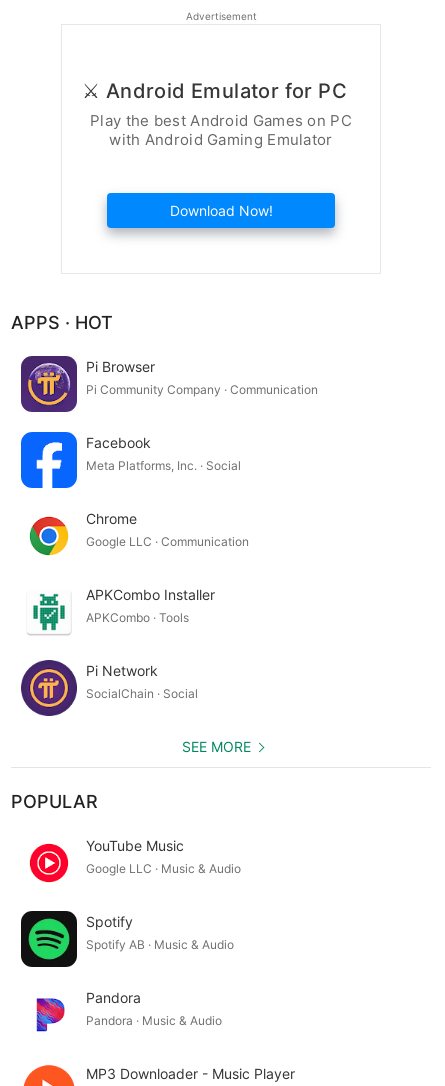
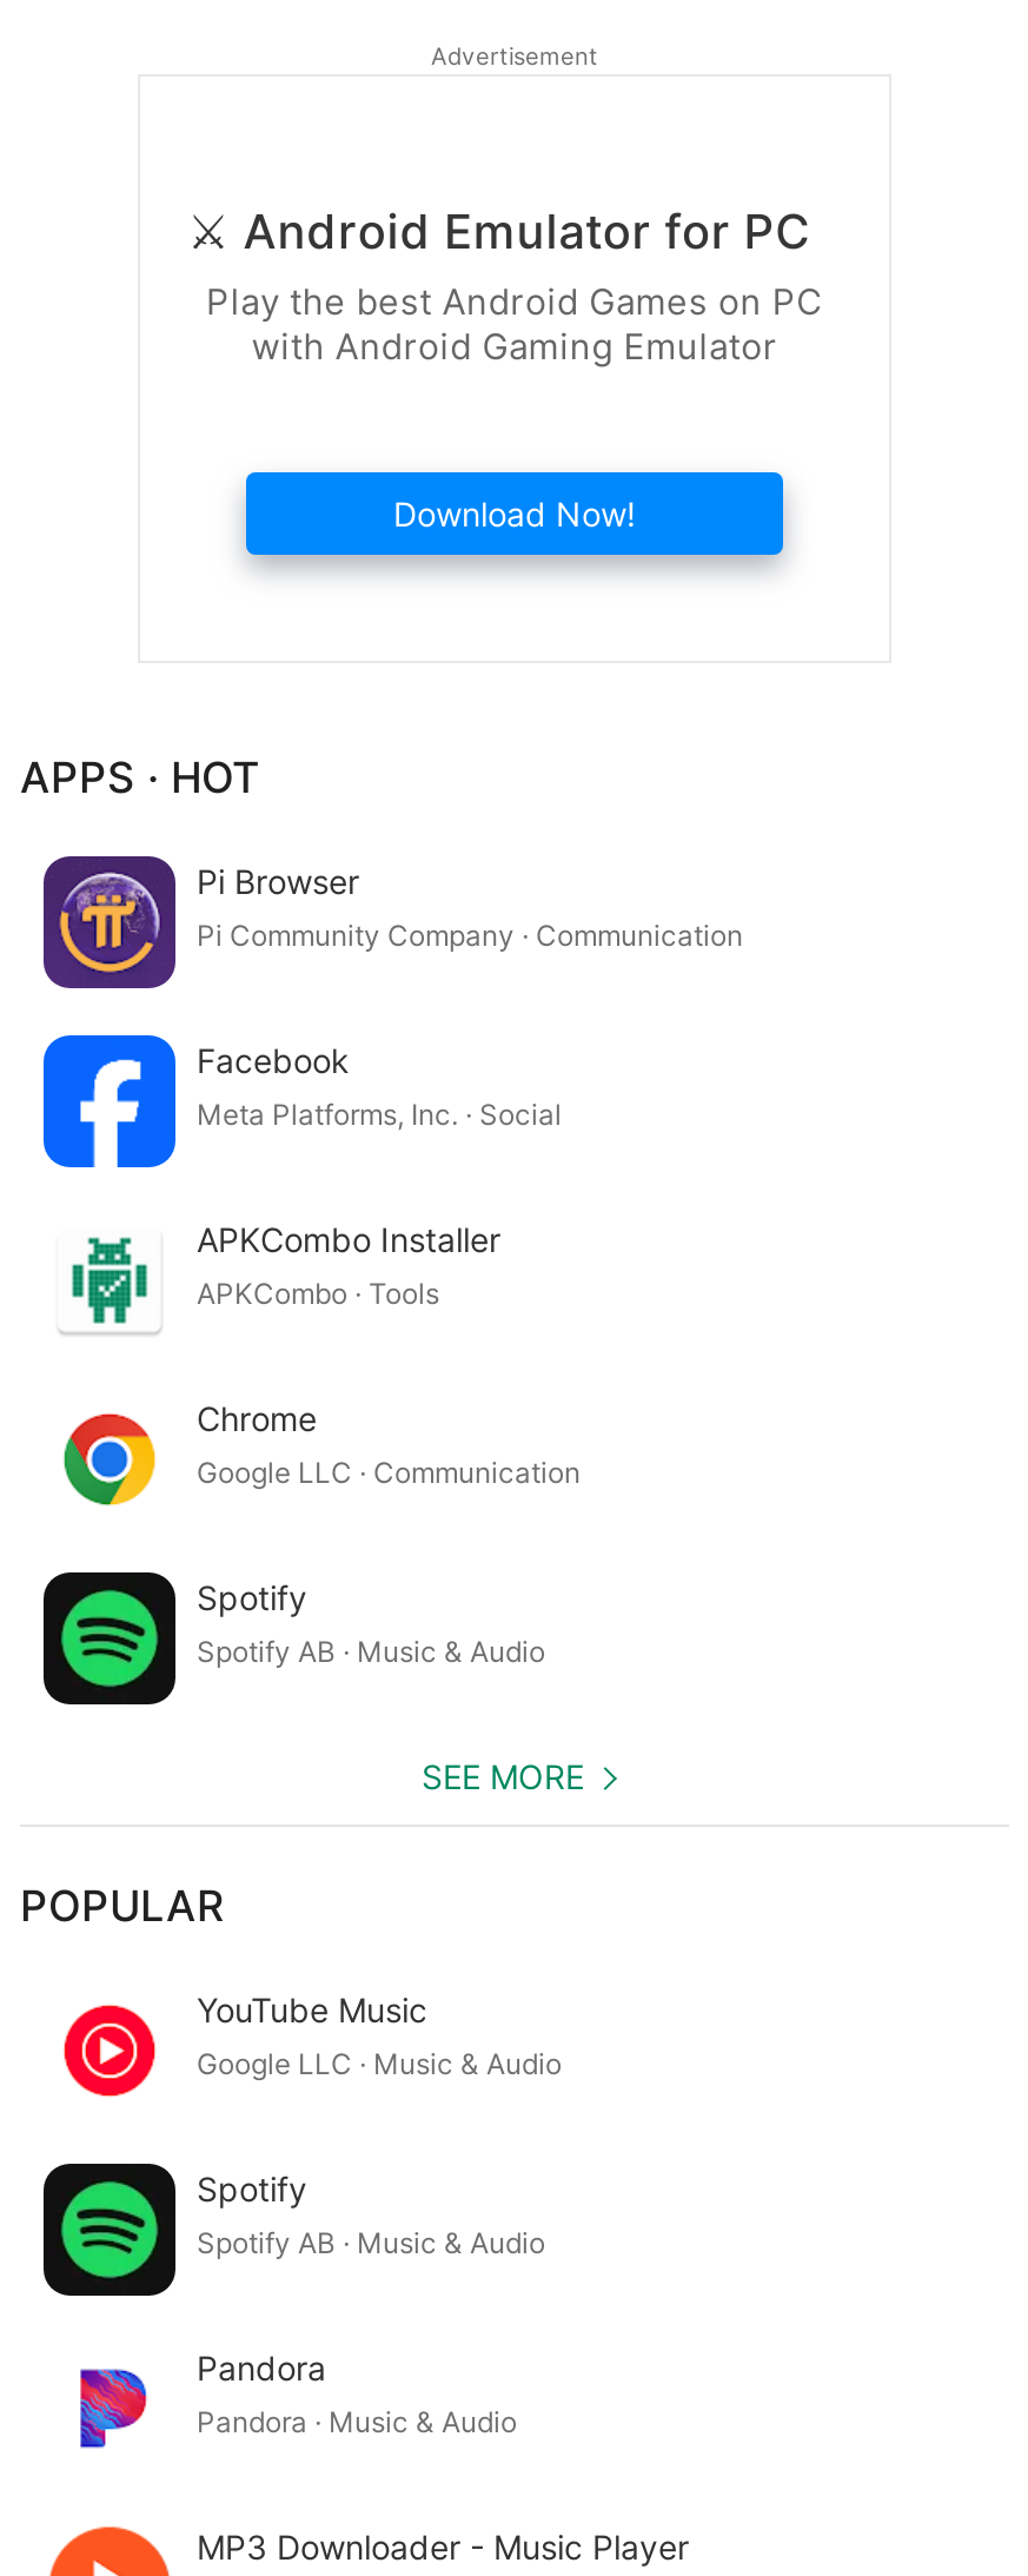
moved down: [image] | Chrome | Google LLC · Communication

moved up: [image] | APKCombo Installer | APKCombo · Tools

- [image]
- Pi Network
- SocialChain · Social
+ [image]
+ Spotify
+ Spotify AB · Music & Audio
